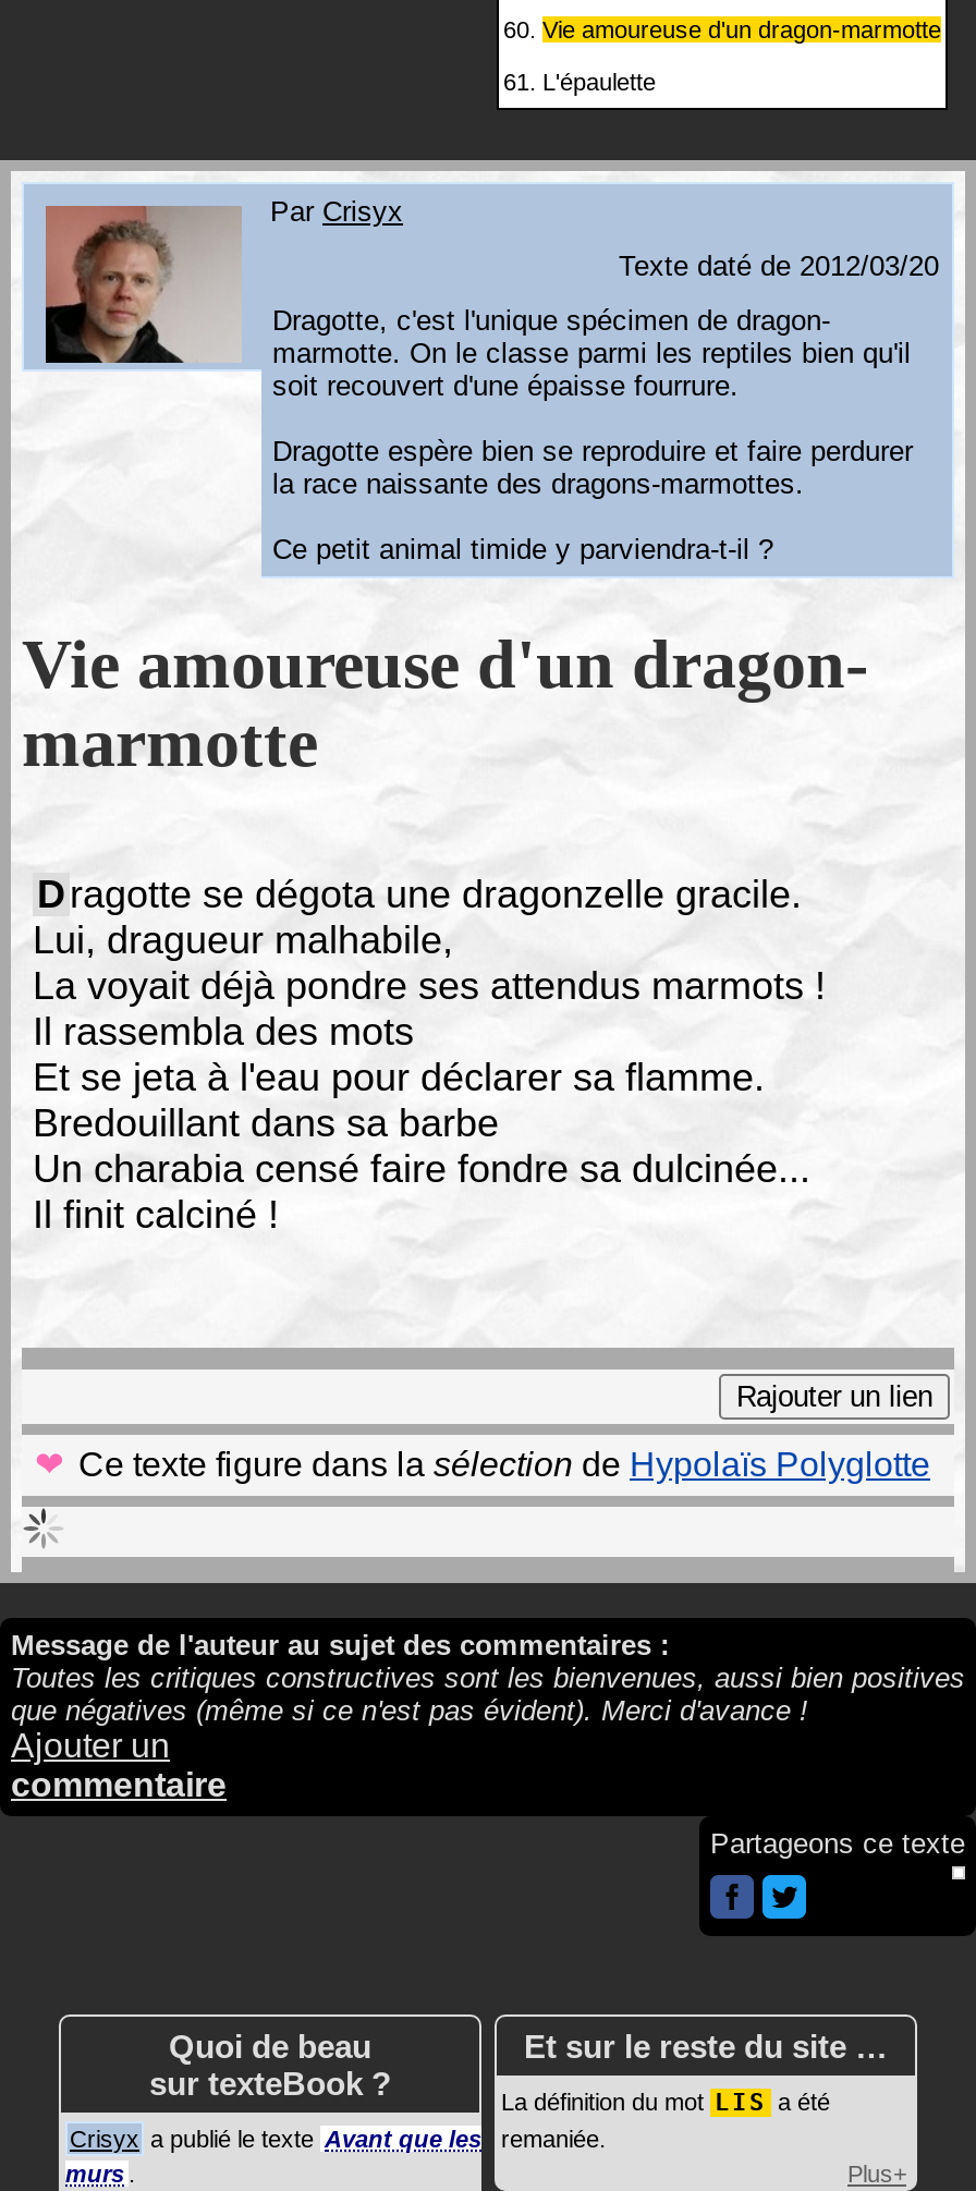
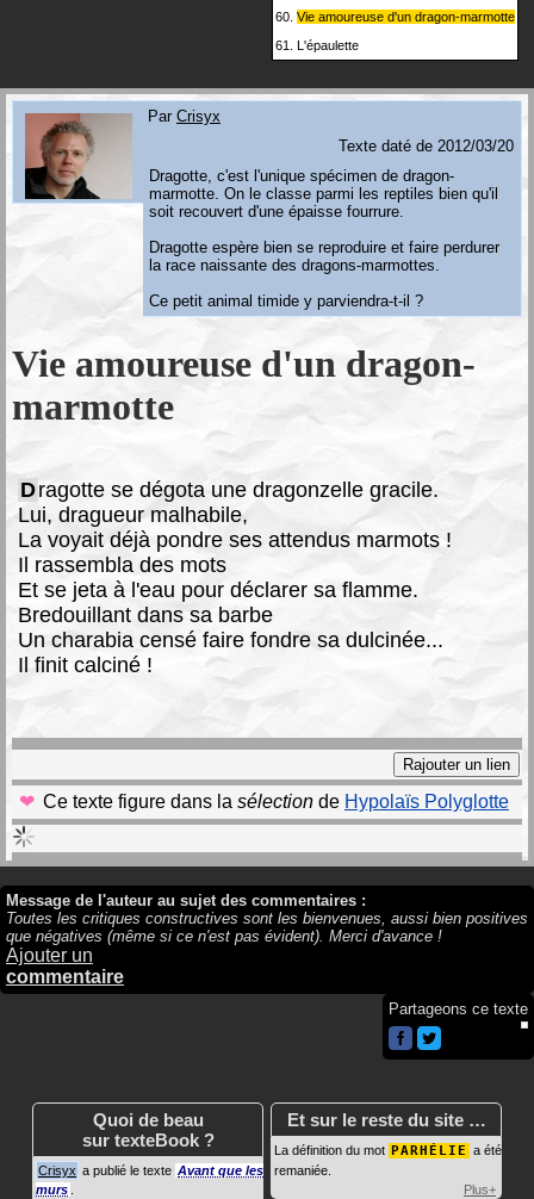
- La définition du mot LIS a été
+ La définition du mot PARHÉLIE a été
